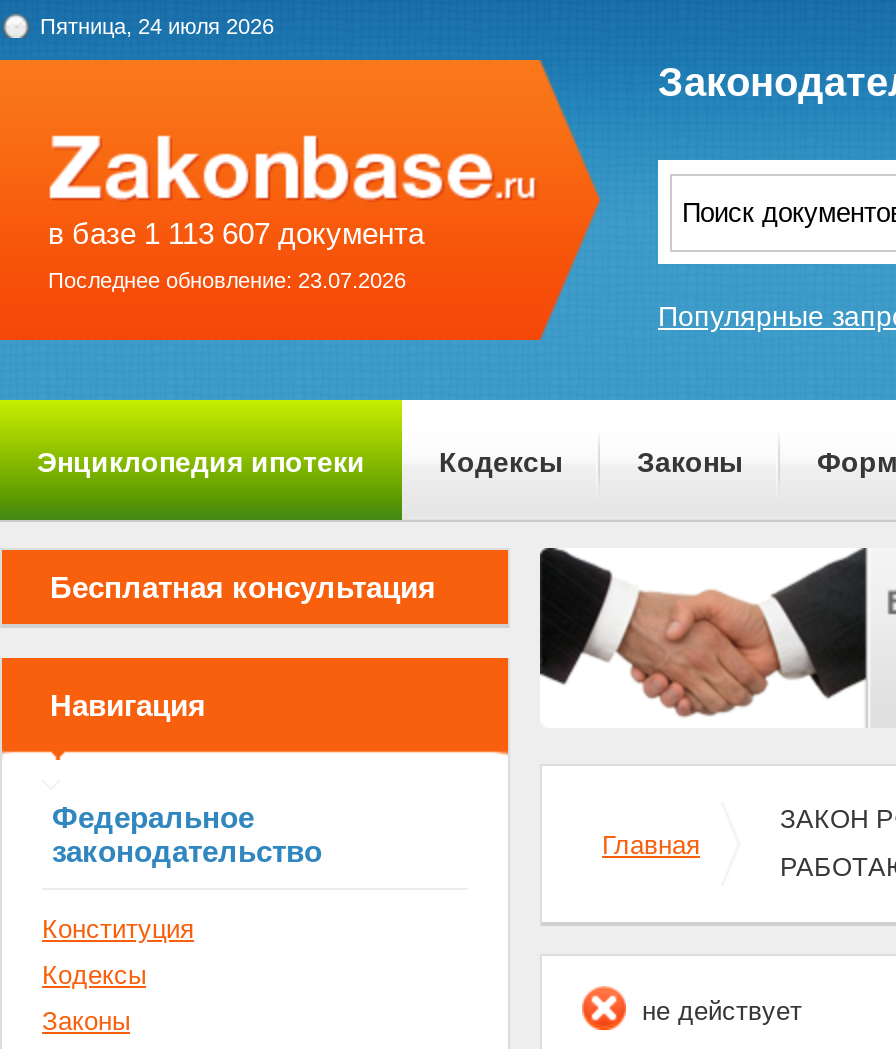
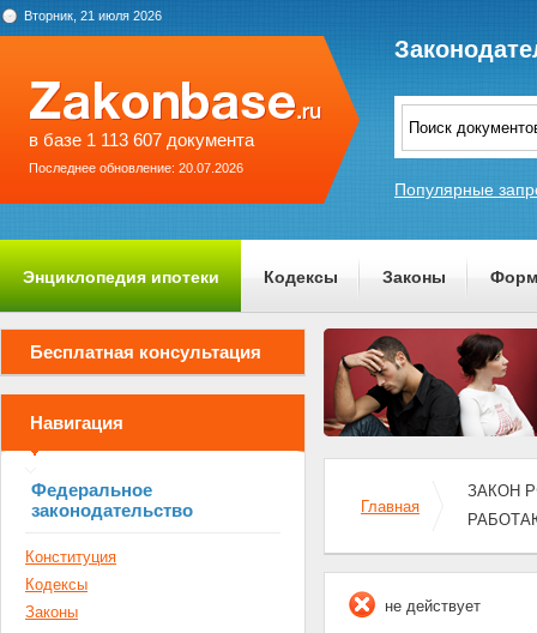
- Пятница, 24 июля 2026
+ Вторник, 21 июля 2026

- Последнее обновление: 23.07.2026
+ Последнее обновление: 20.07.2026

- [image]
+ [image]
